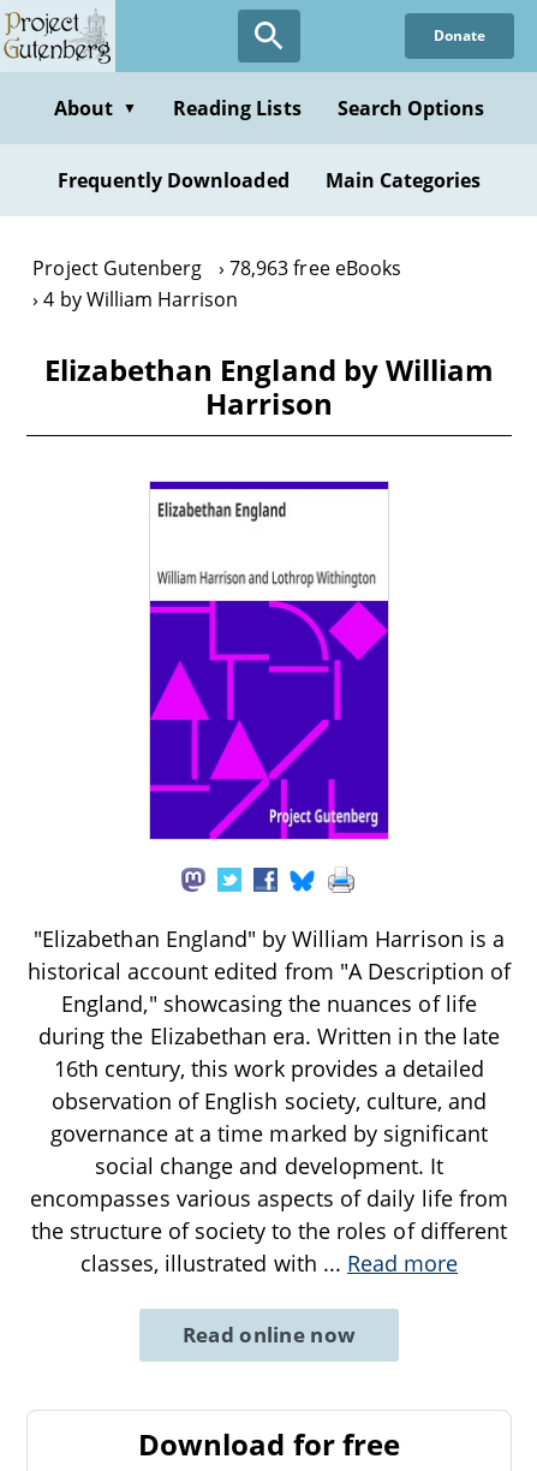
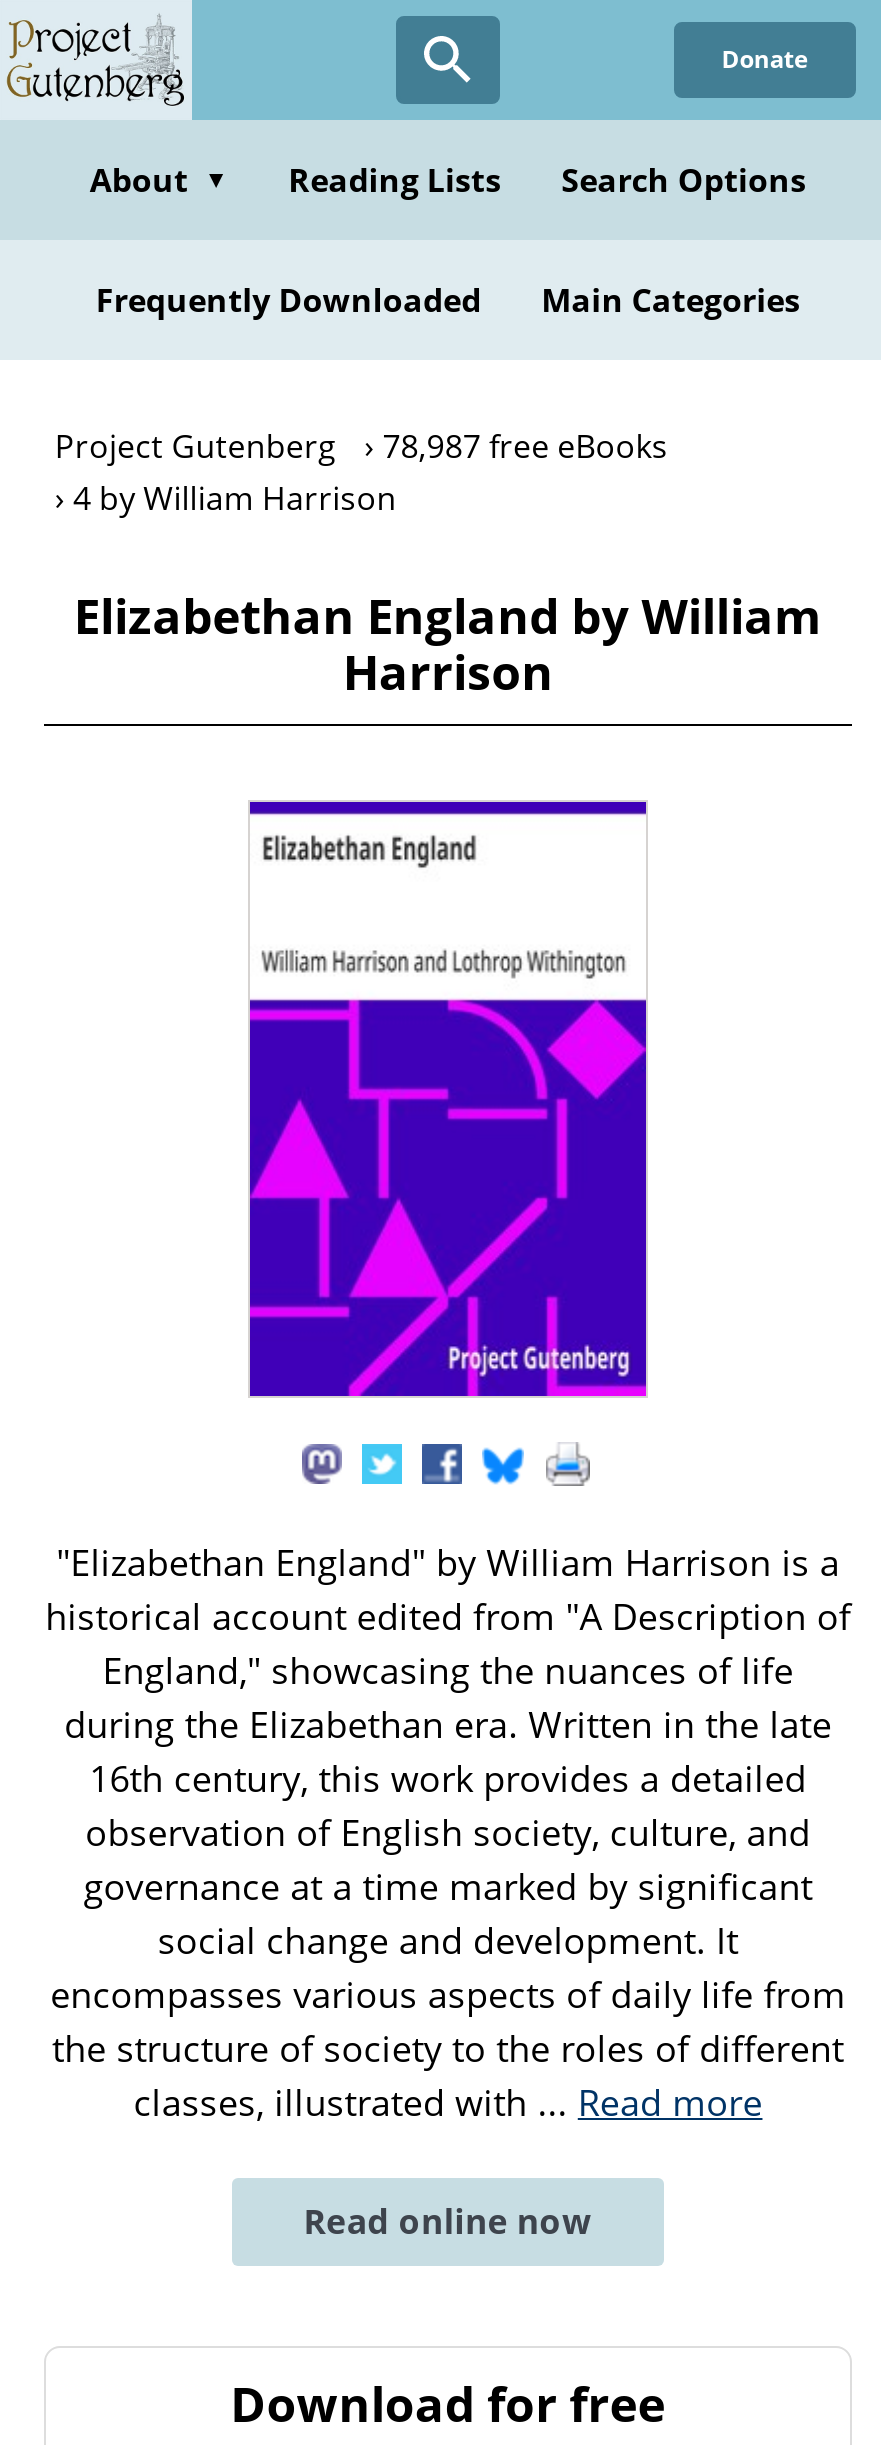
- Project Gutenberg 78,963 free eBooks
+ Project Gutenberg 78,987 free eBooks
